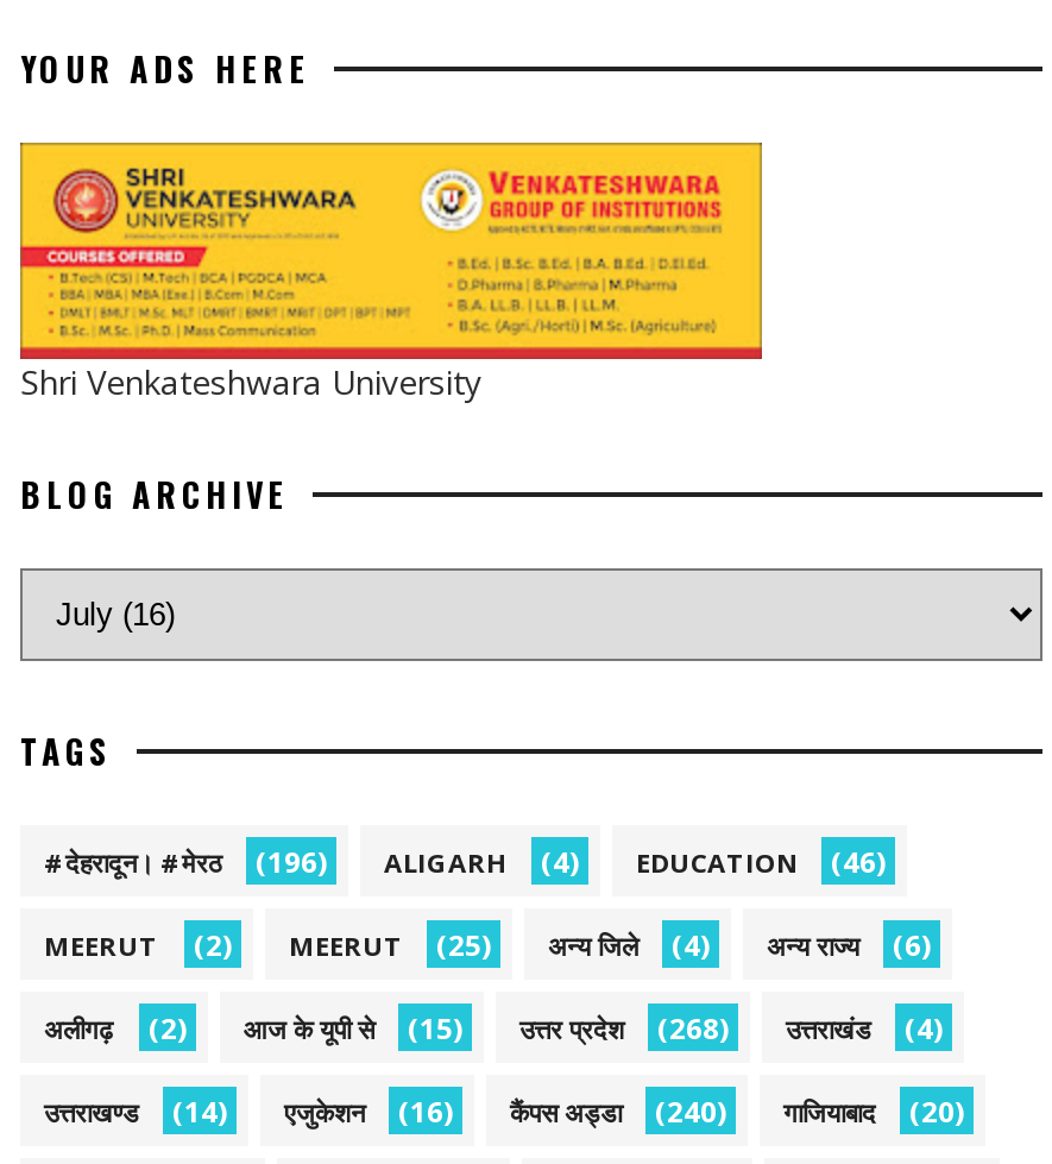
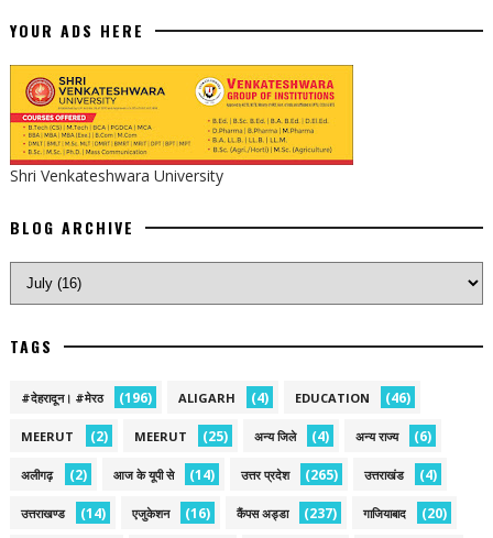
- (15)
+ (14)

- (268)
+ (265)

- उत्तराखण्ड (14) एजुकेशन (16) कैंपस अड्डा (240) गाजियाबाद (20)
+ उत्तराखण्ड (14) एजुकेशन (16) कैंपस अड्डा (237) गाजियाबाद (20)
